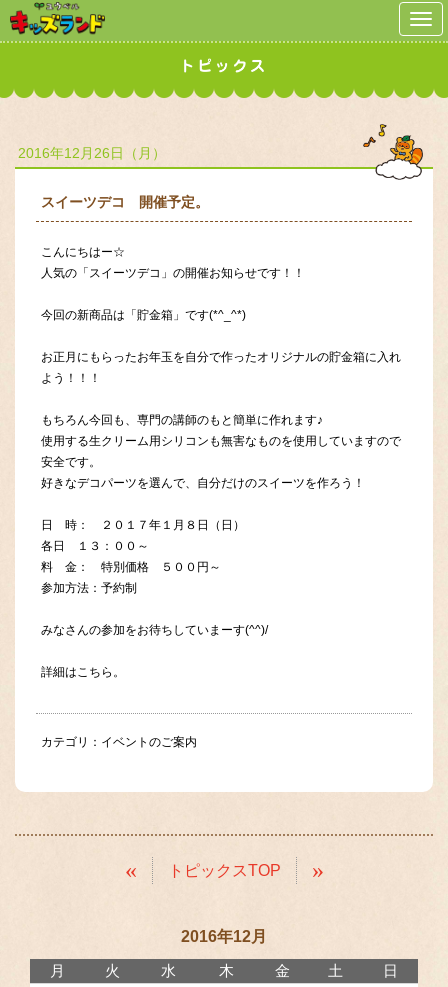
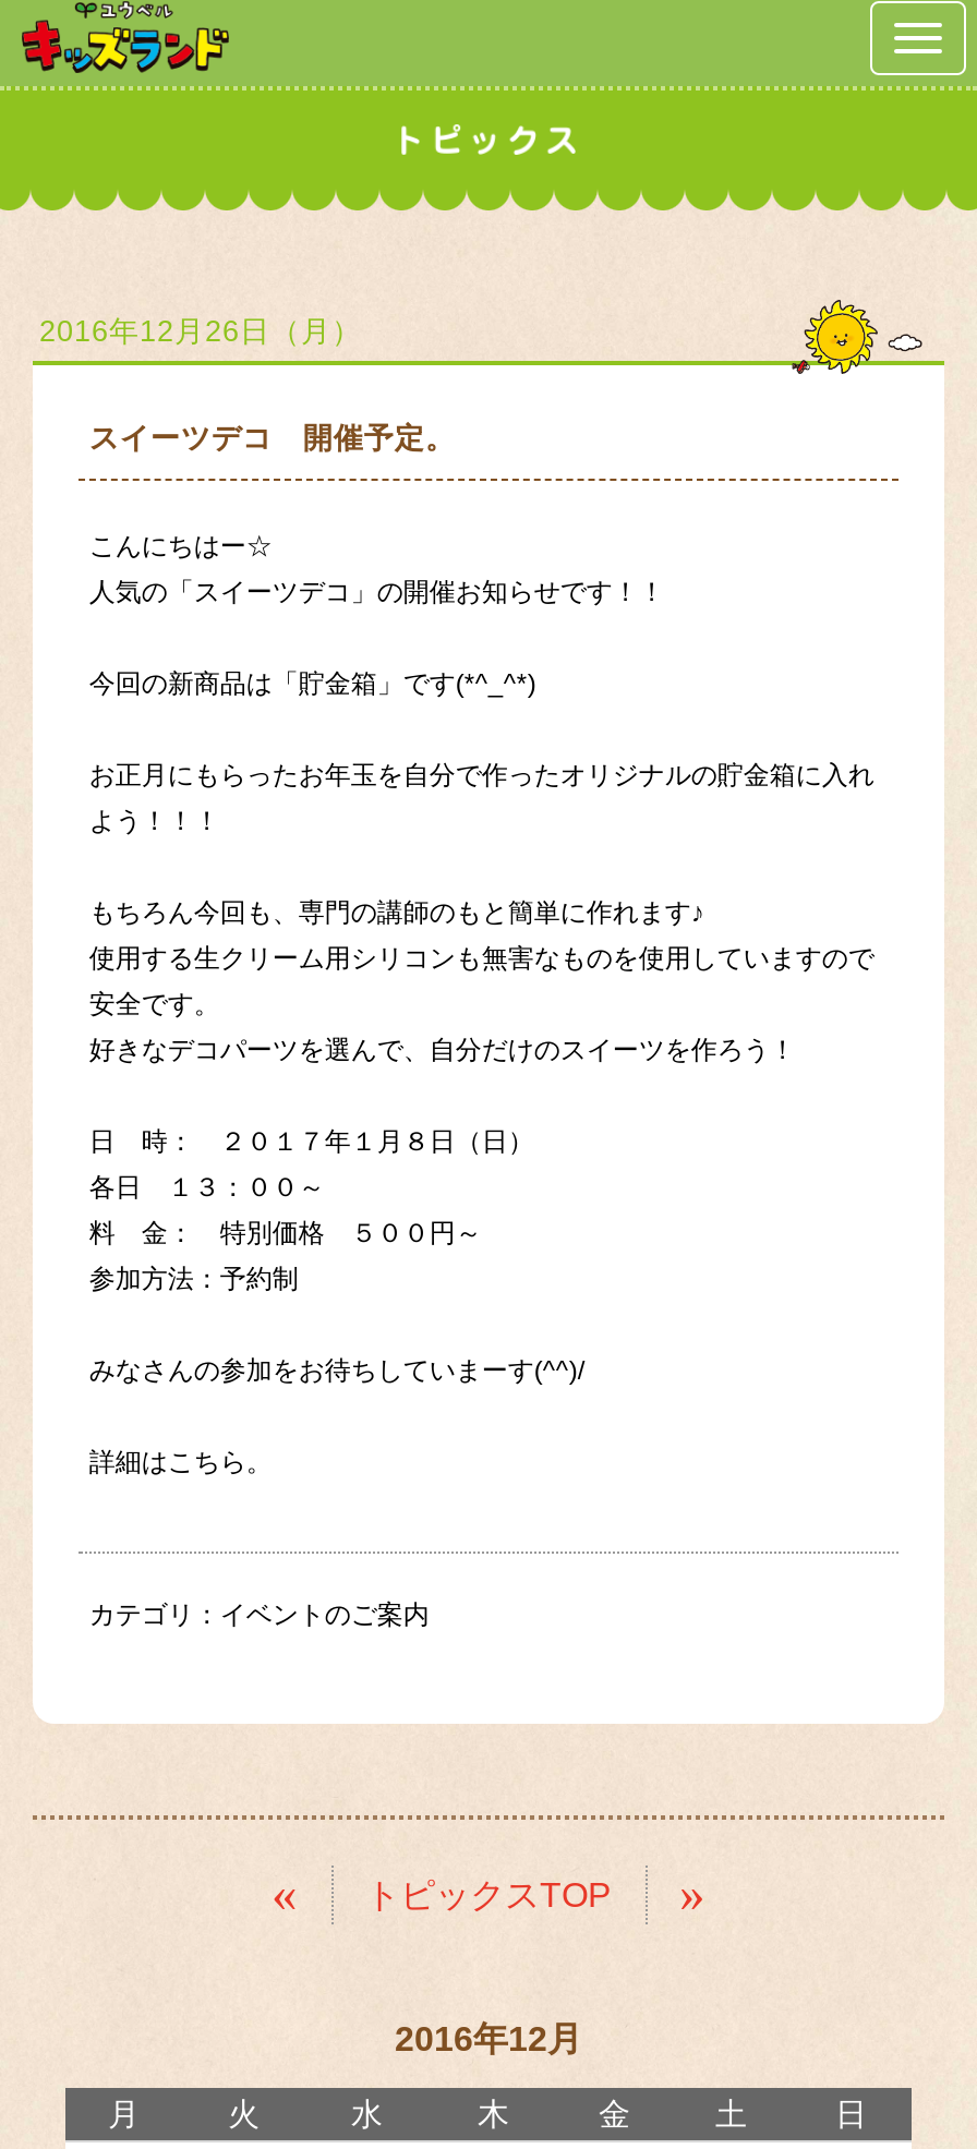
- [image]
+ [image]
